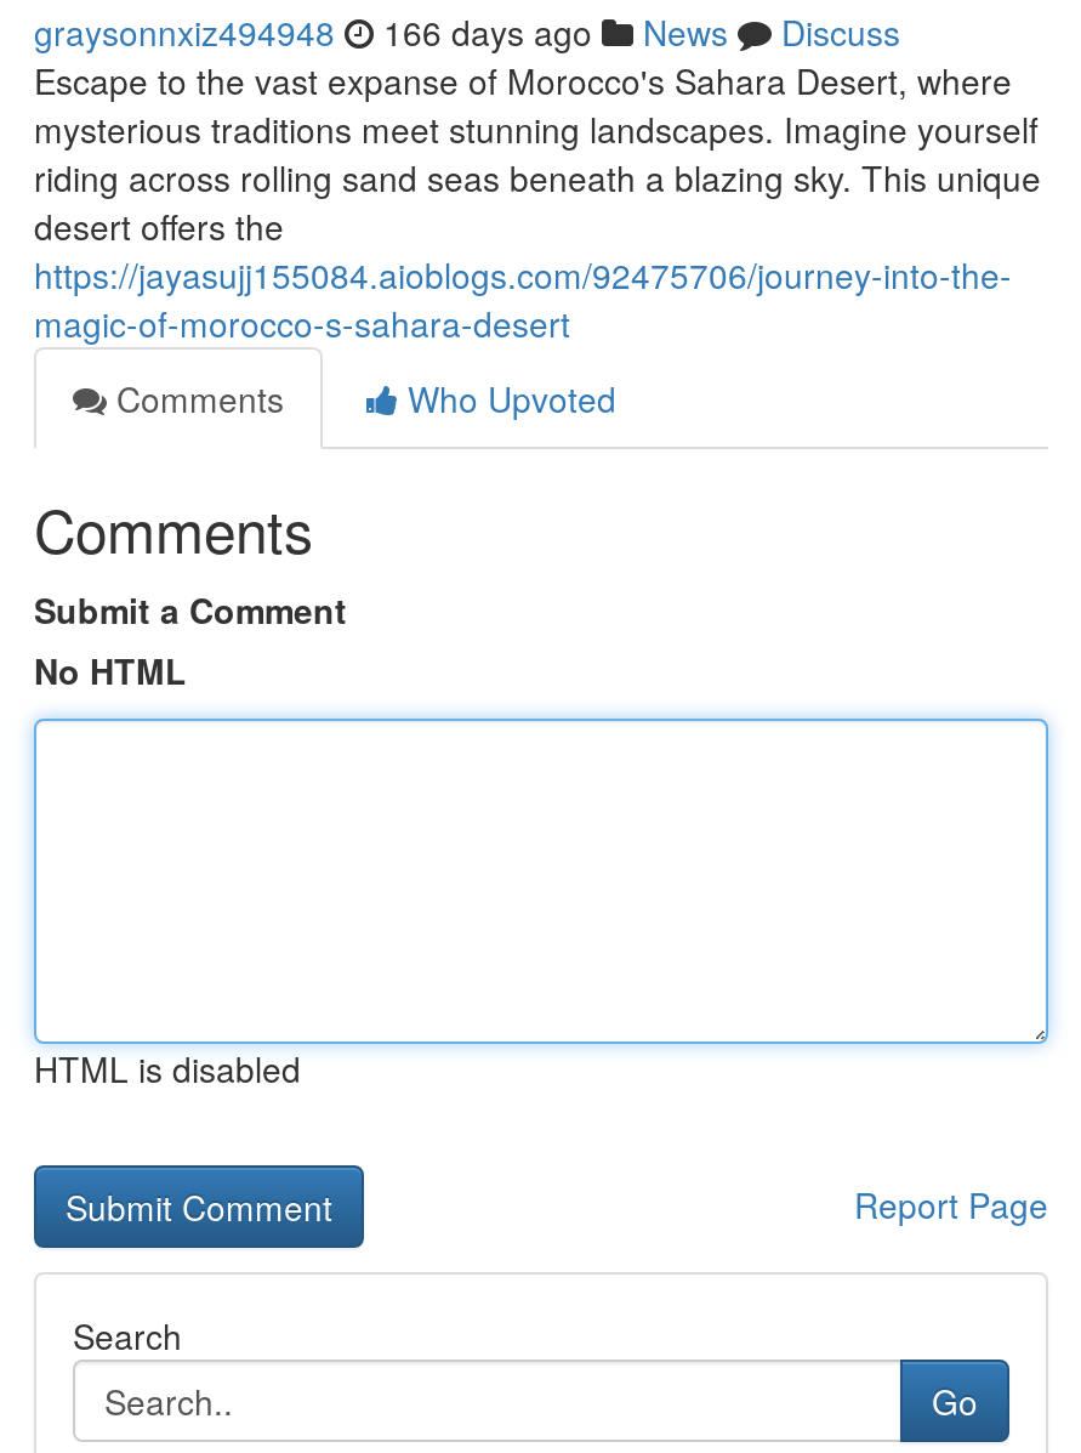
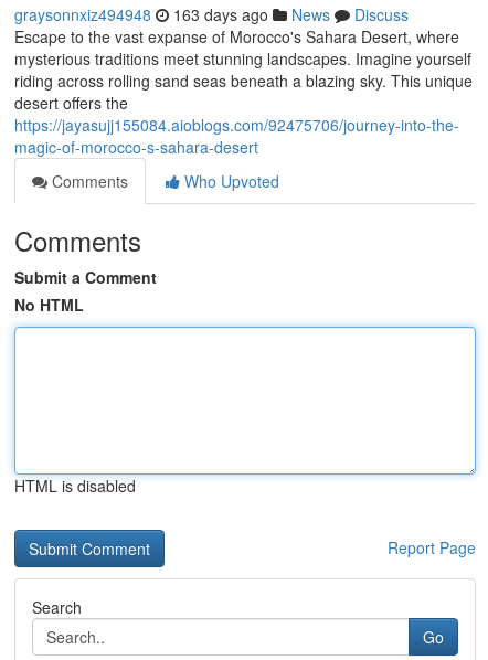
- graysonnxiz494948 166 days ago News Discuss
+ graysonnxiz494948 163 days ago News Discuss
